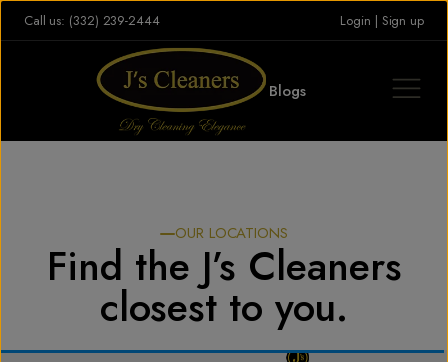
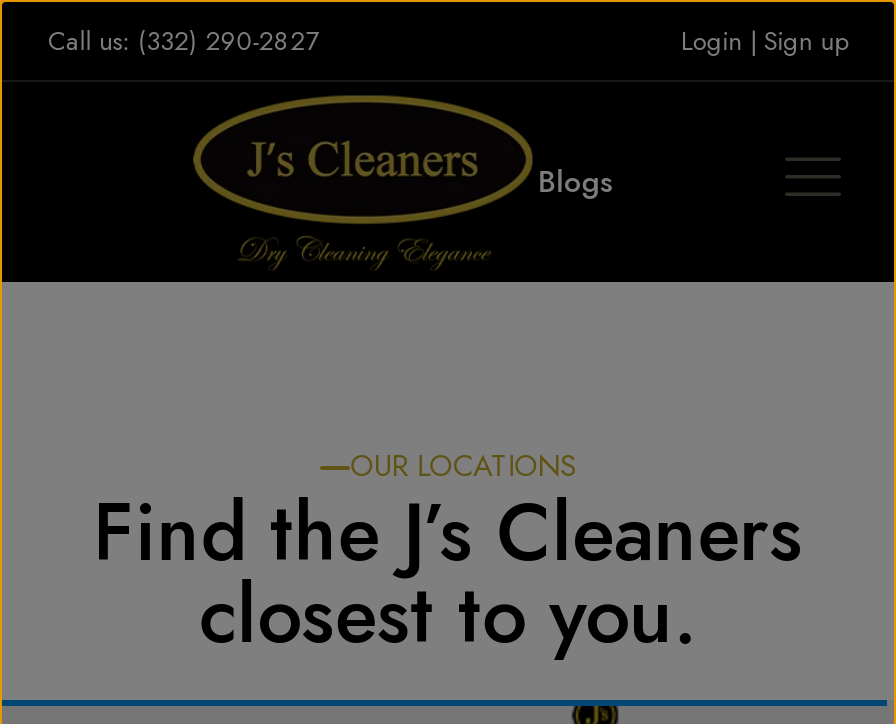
- Call us: (332) 239-2444
+ Call us: (332) 290-2827
